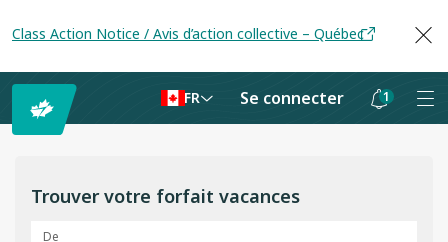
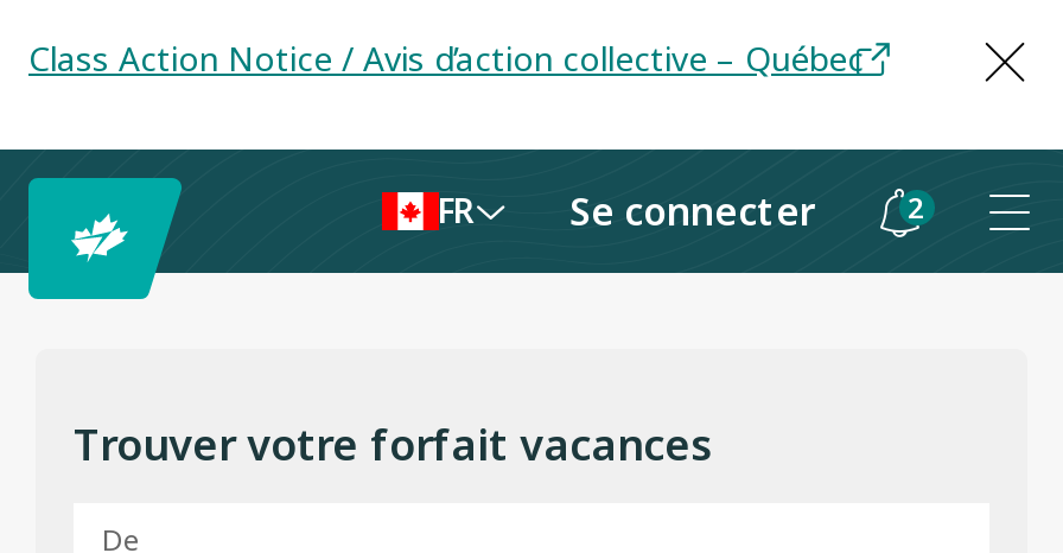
- 1
+ 2
